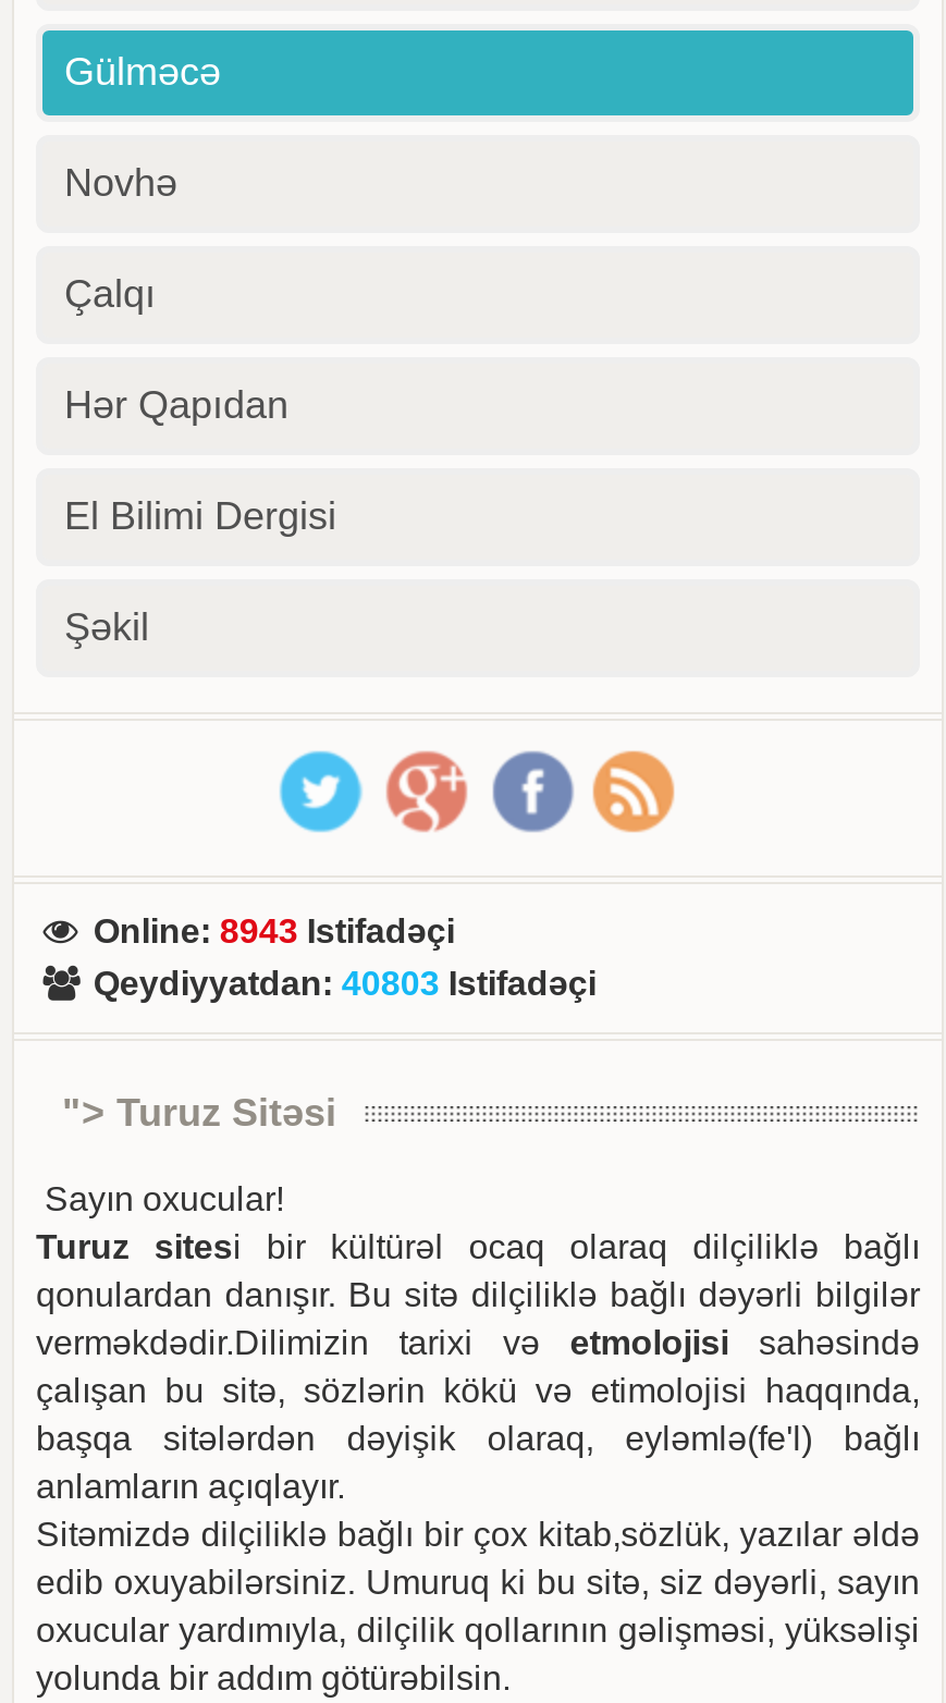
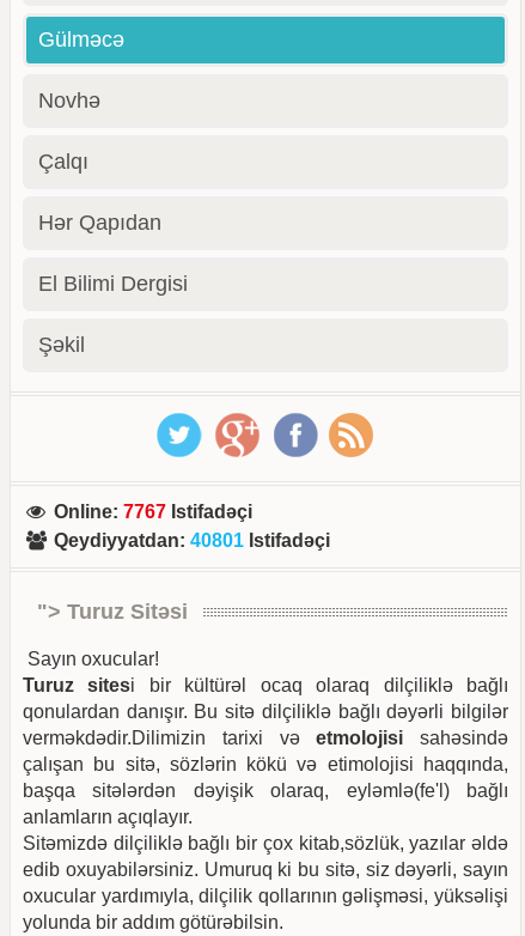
- Online: 8943 Istifadəçi
+ Online: 7767 Istifadəçi

- Qeydiyyatdan: 40803 Istifadəçi
+ Qeydiyyatdan: 40801 Istifadəçi
